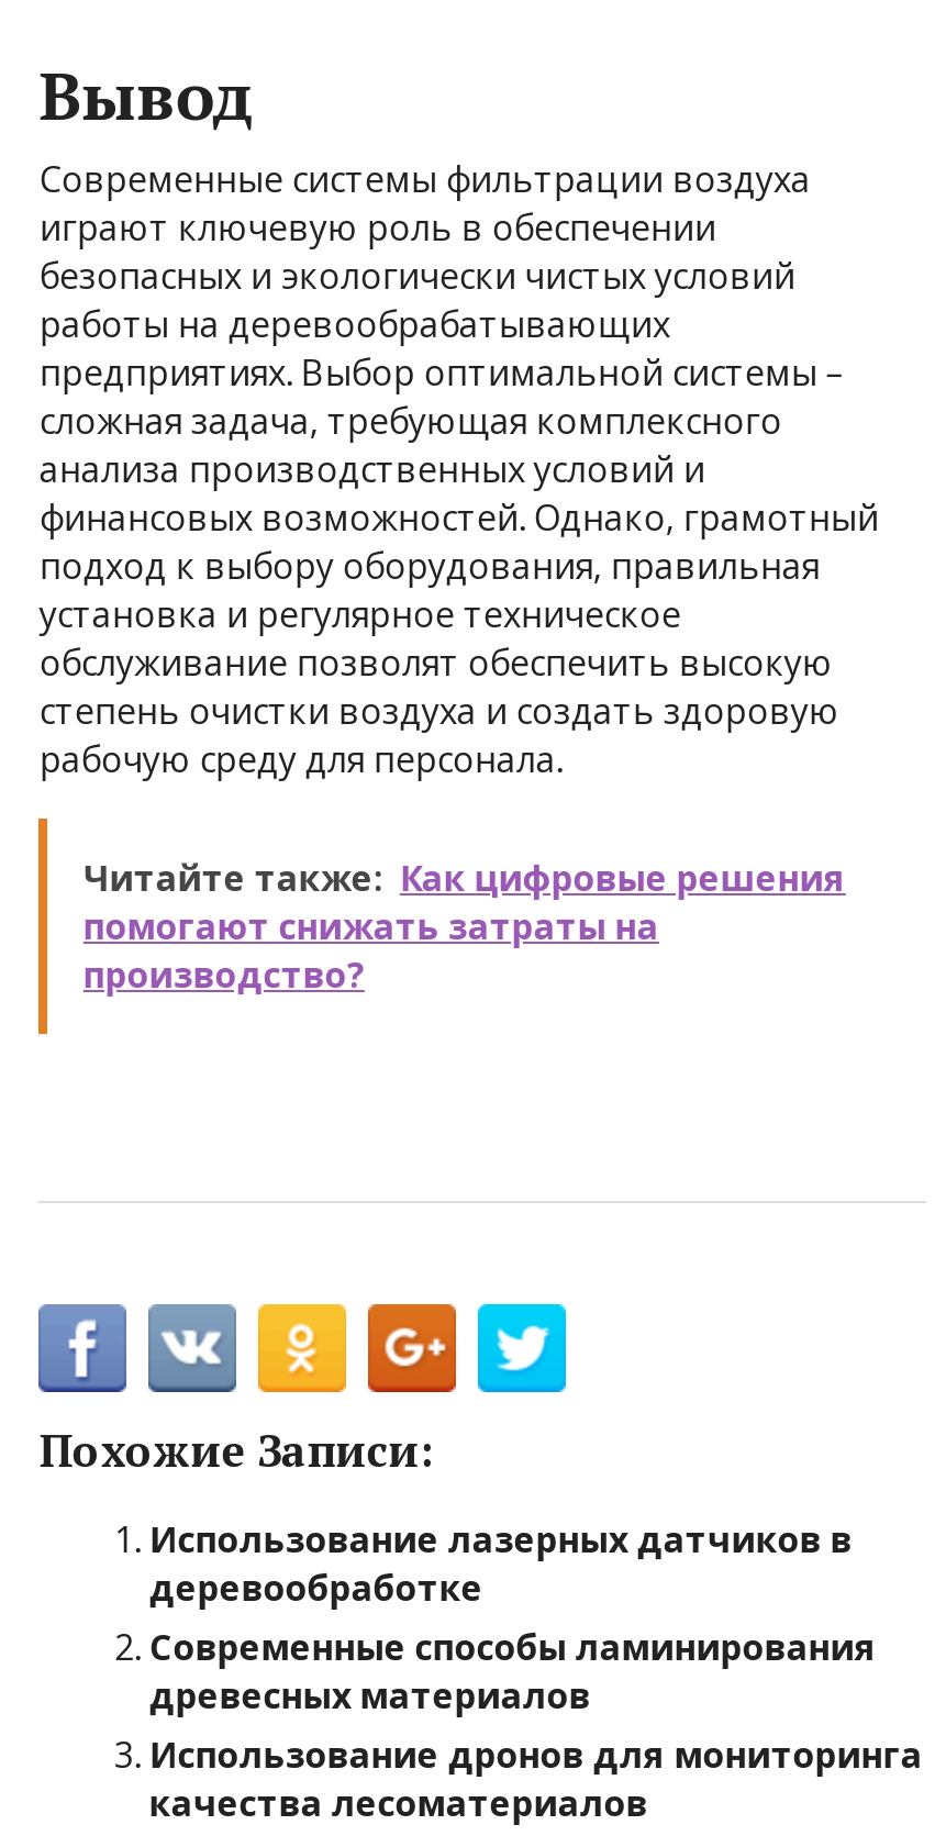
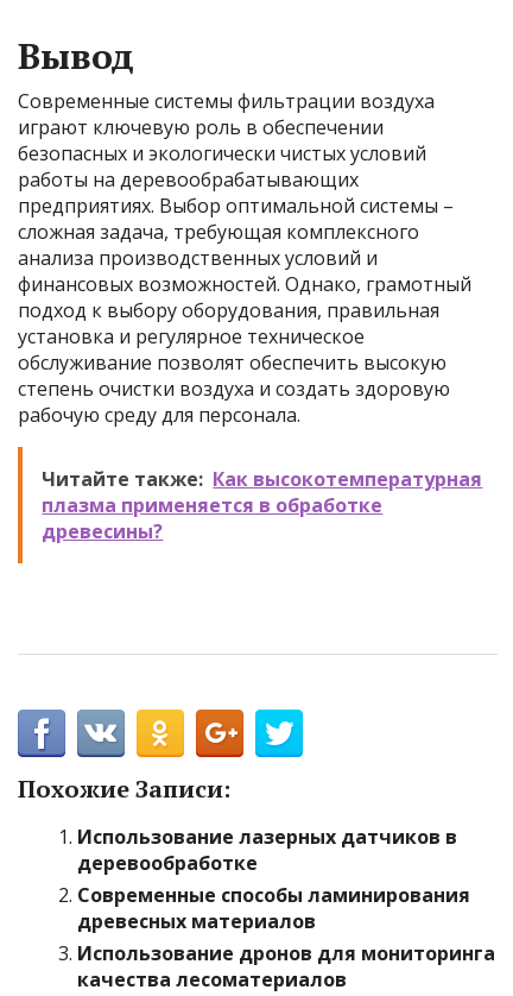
- Читайте также: Как цифровые решения
- помогают снижать затраты на
- производство?
+ Читайте также: Как высокотемпературная
+ плазма применяется в обработке
+ древесины?
